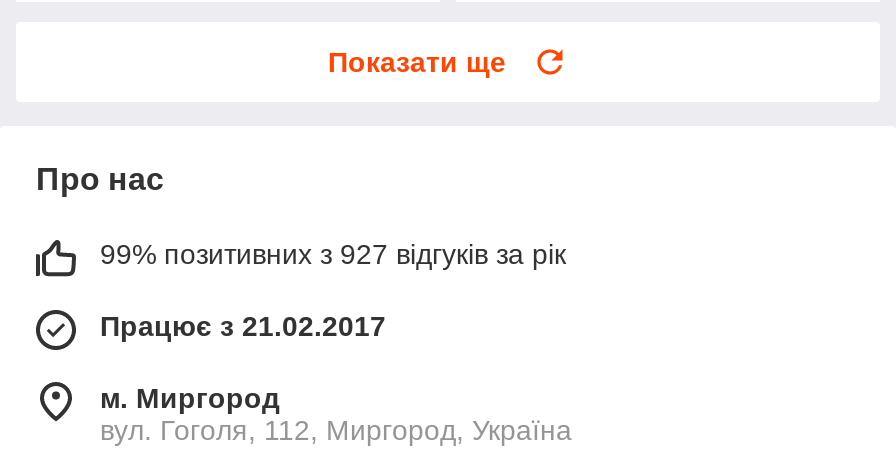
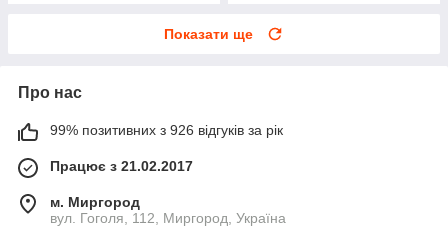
- 99% позитивних з 927 відгуків за рік
+ 99% позитивних з 926 відгуків за рік
